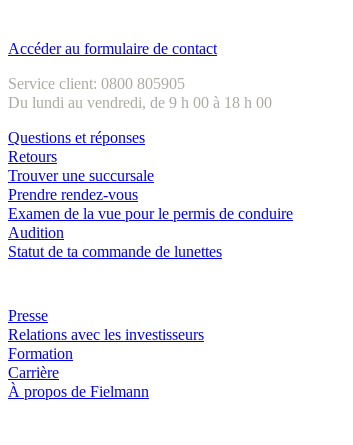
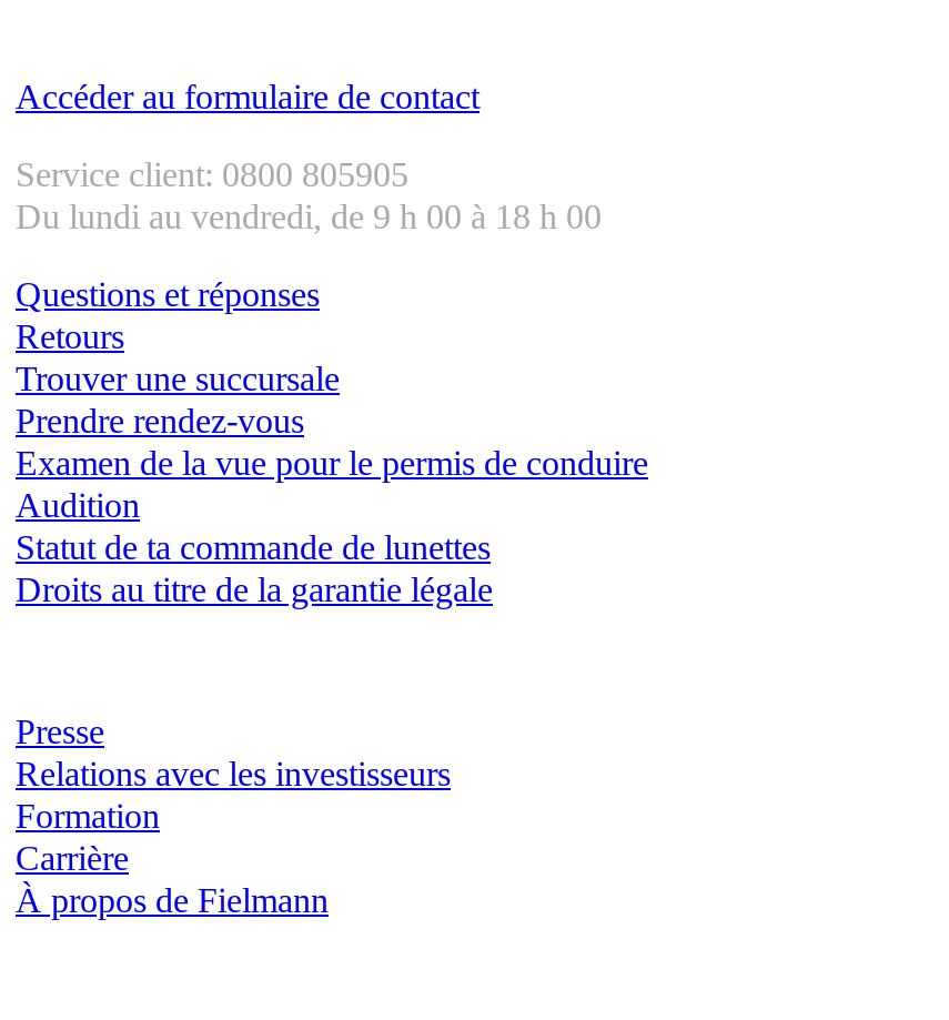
+ Droits au titre de la garantie légale
